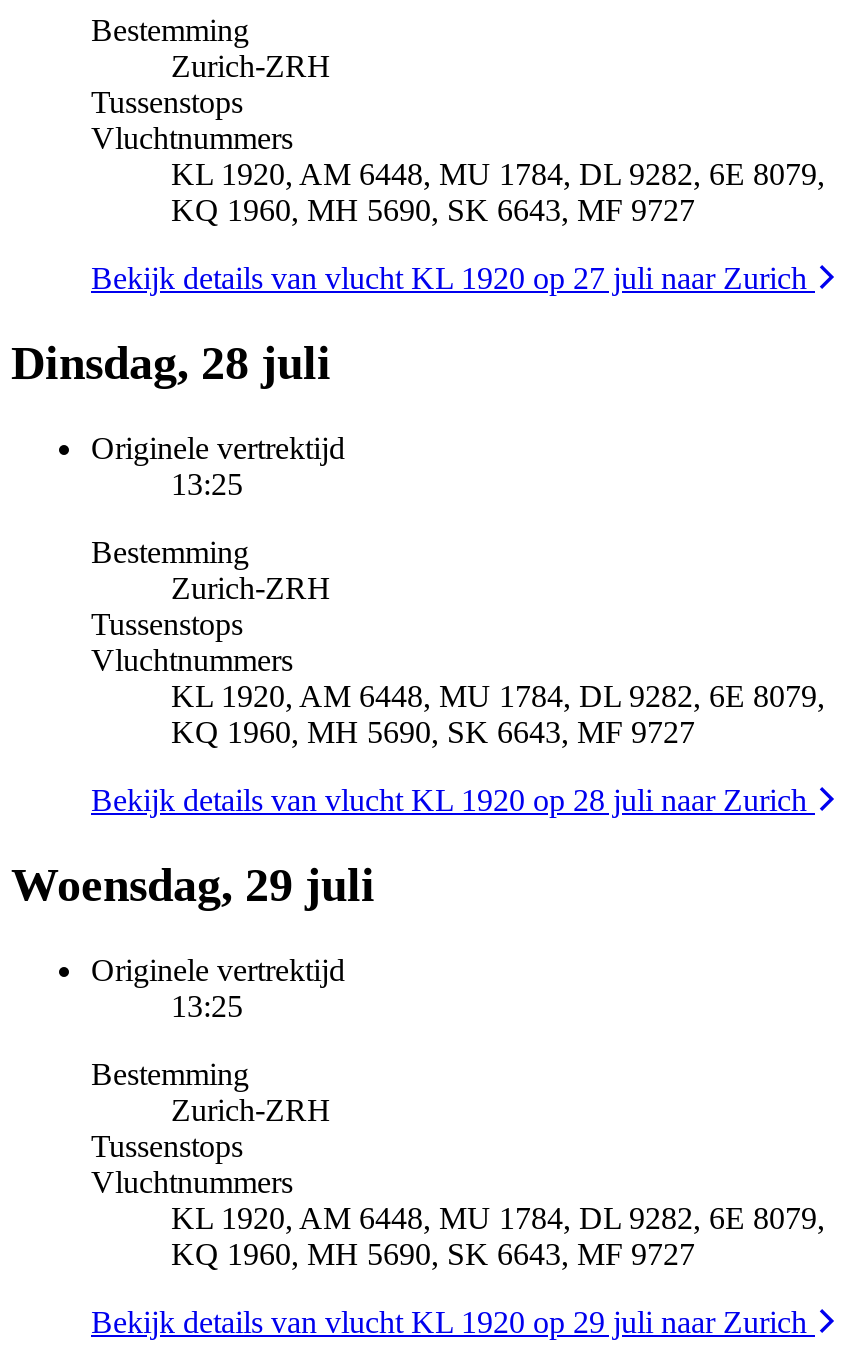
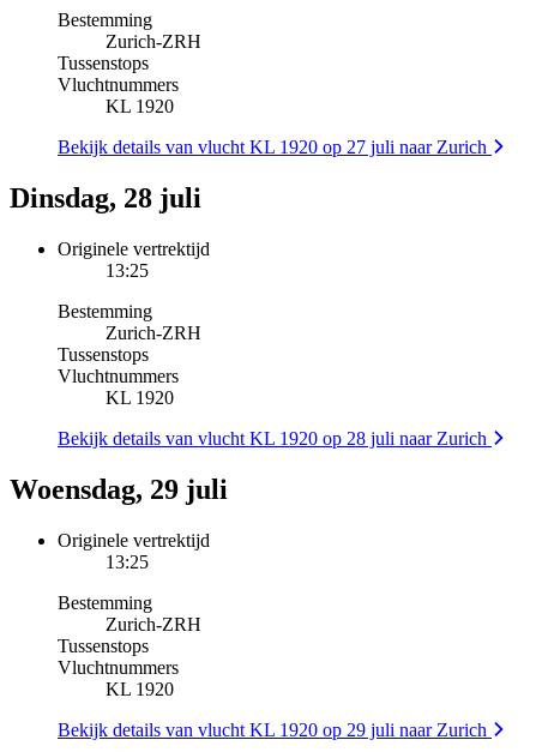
- KL 1920, AM 6448, MU 1784, DL 9282, 6E 8079,
- KQ 1960, MH 5690, SK 6643, MF 9727
+ KL 1920

- KL 1920, AM 6448, MU 1784, DL 9282, 6E 8079,
- KQ 1960, MH 5690, SK 6643, MF 9727
+ KL 1920

- KL 1920, AM 6448, MU 1784, DL 9282, 6E 8079,
- KQ 1960, MH 5690, SK 6643, MF 9727
+ KL 1920
